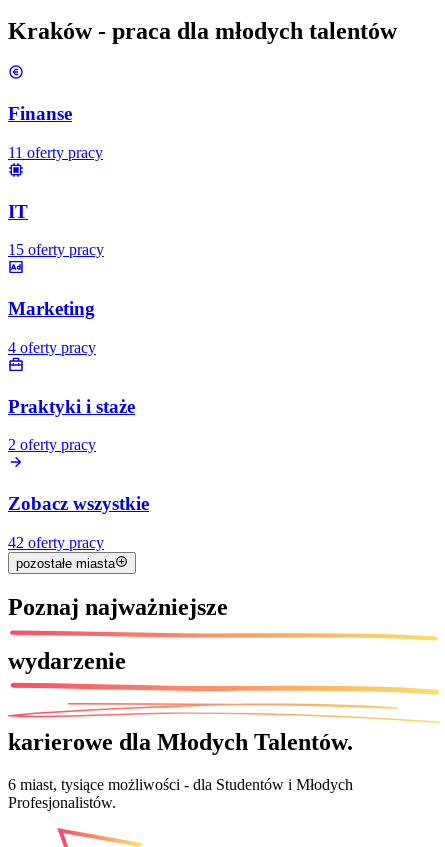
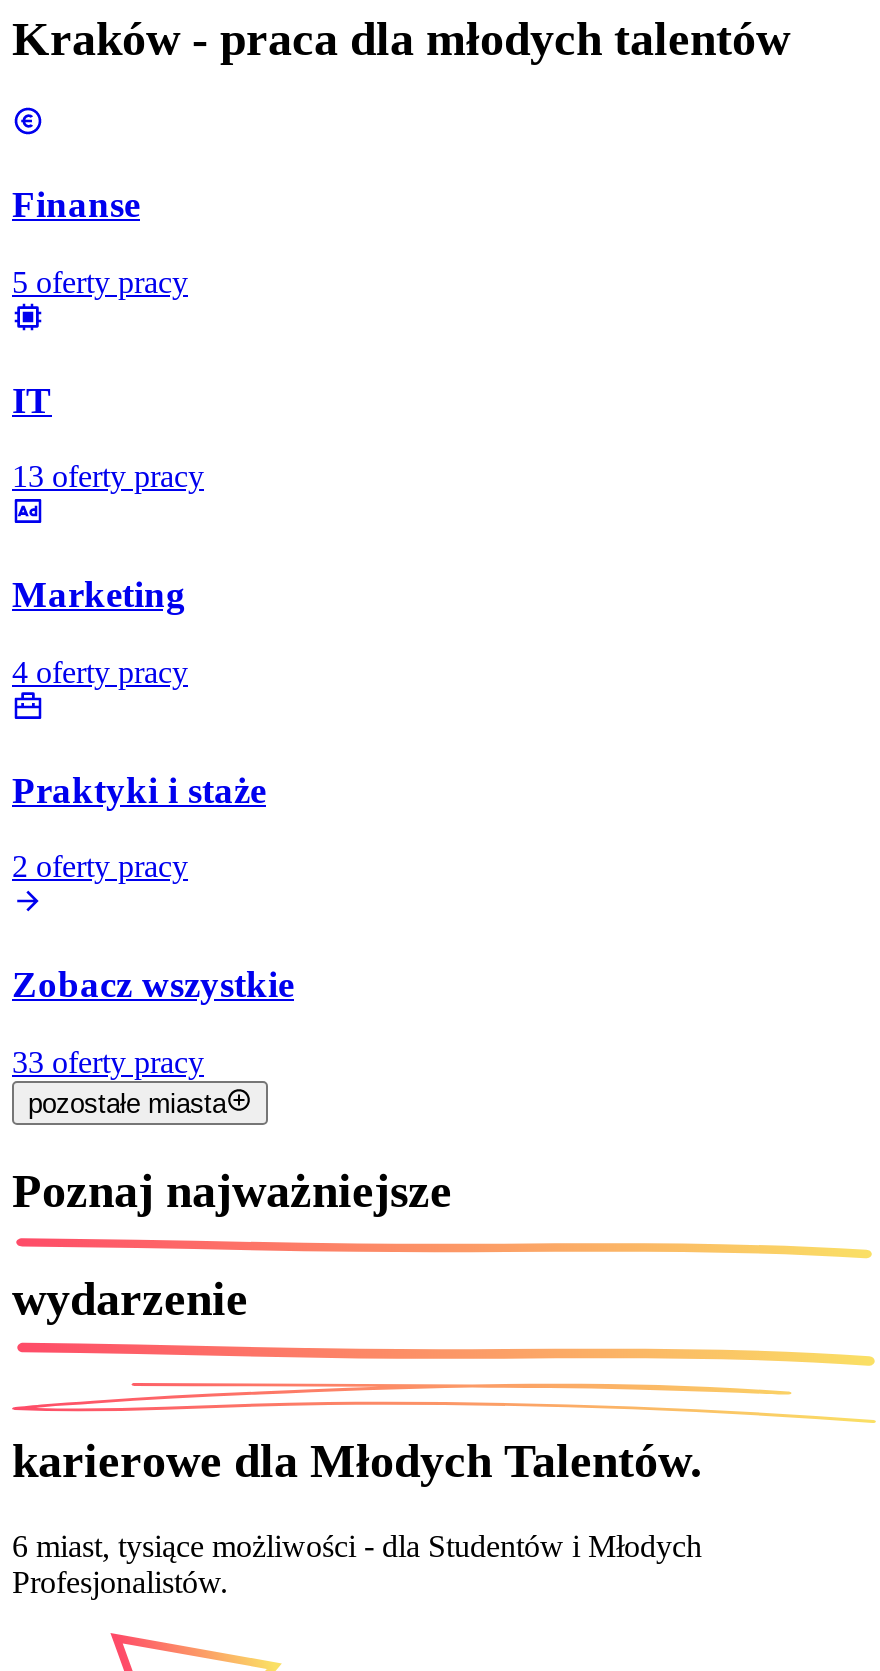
- 11 oferty pracy
+ 5 oferty pracy

- 15 oferty pracy
+ 13 oferty pracy

- 42 oferty pracy
+ 33 oferty pracy
